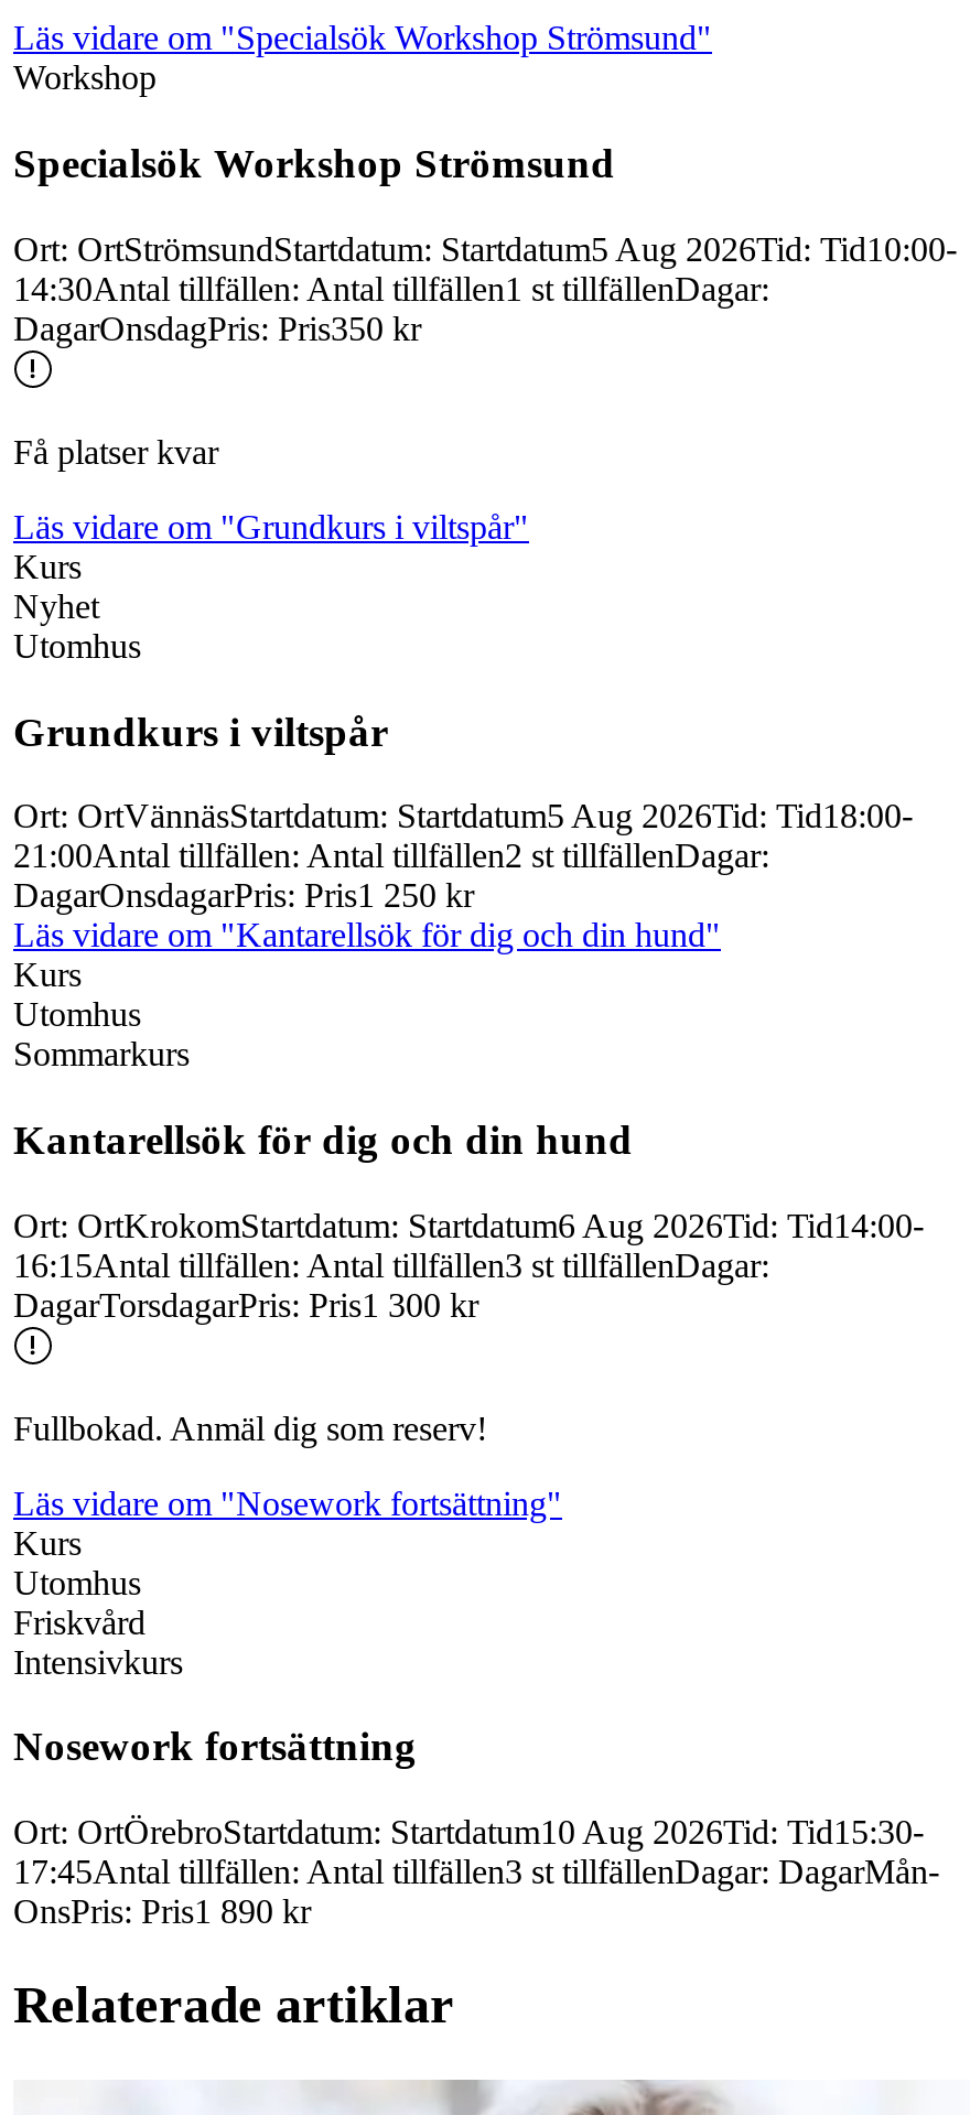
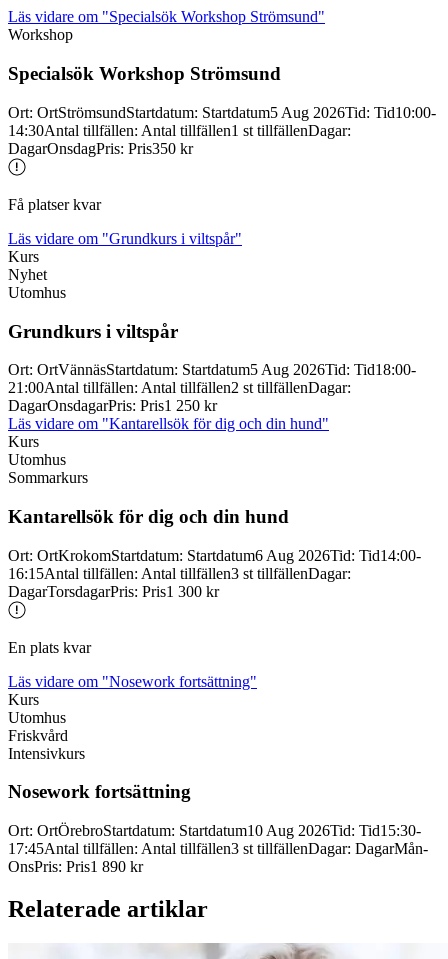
- Fullbokad. Anmäl dig som reserv!
+ En plats kvar
